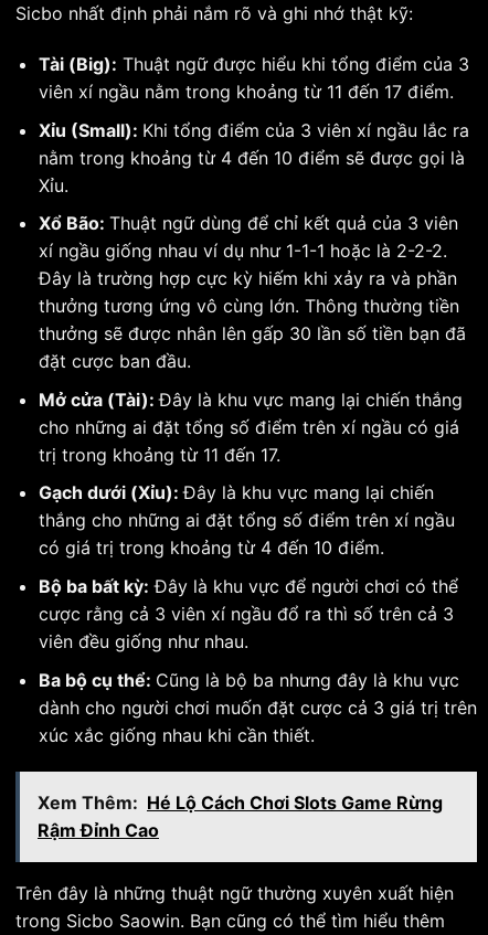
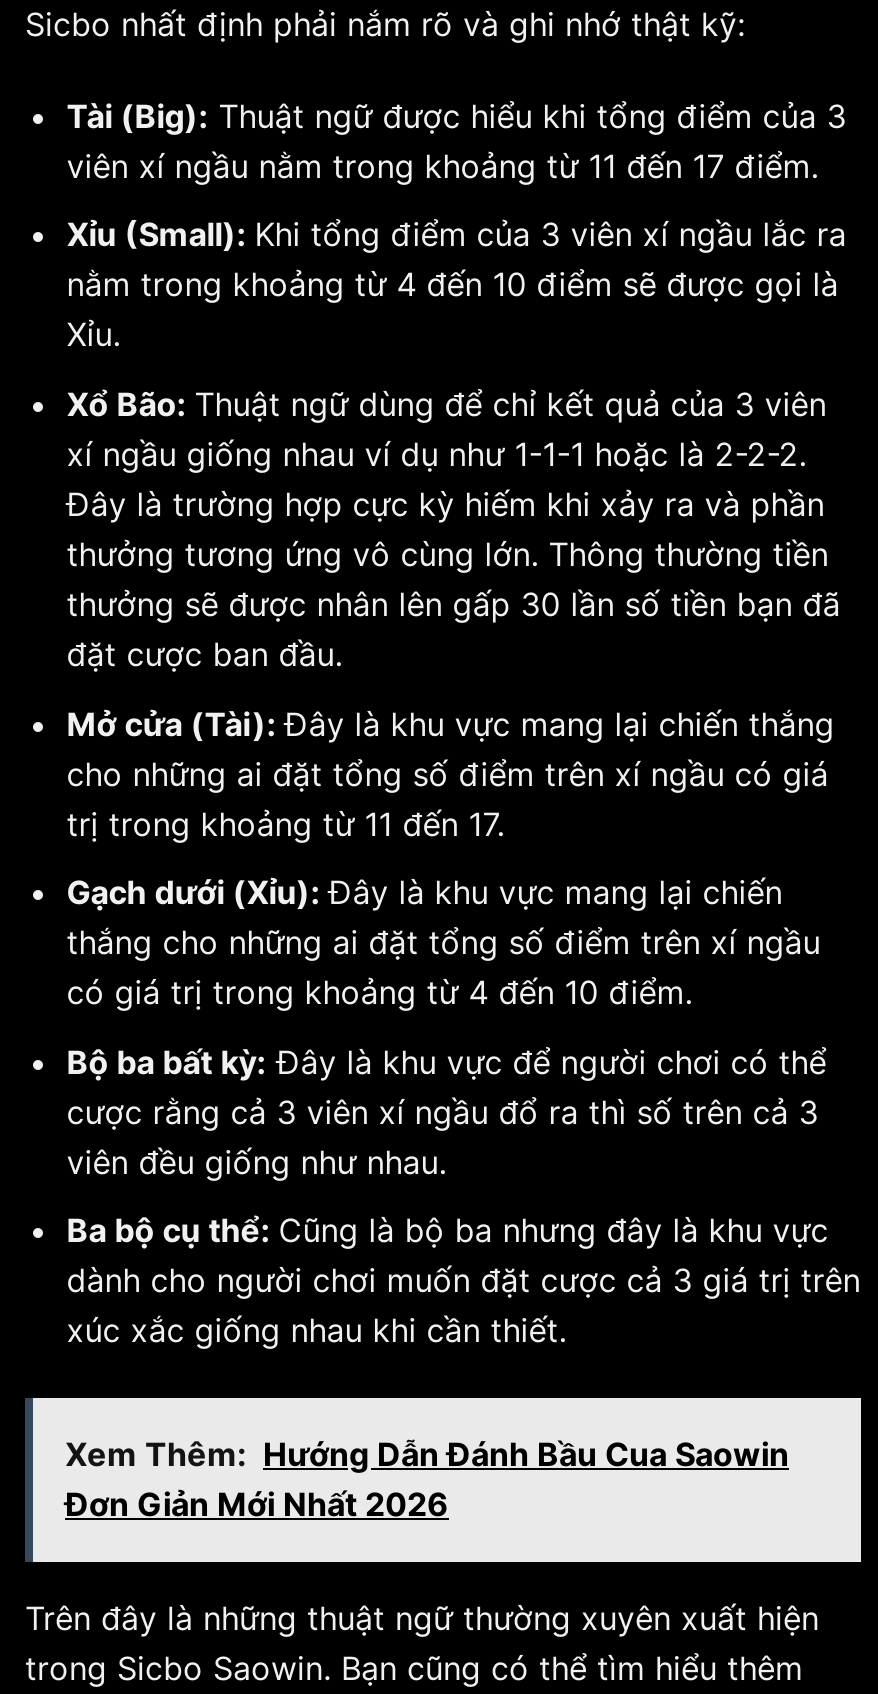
- Xem Thêm: Hé Lộ Cách Chơi Slots Game Rừng
- Rậm Đỉnh Cao
+ Xem Thêm: Hướng Dẫn Đánh Bầu Cua Saowin
+ Đơn Giản Mới Nhất 2026
